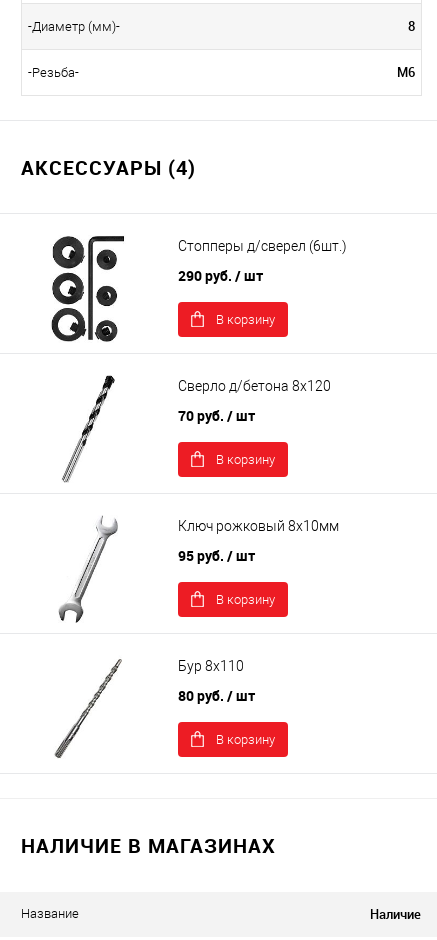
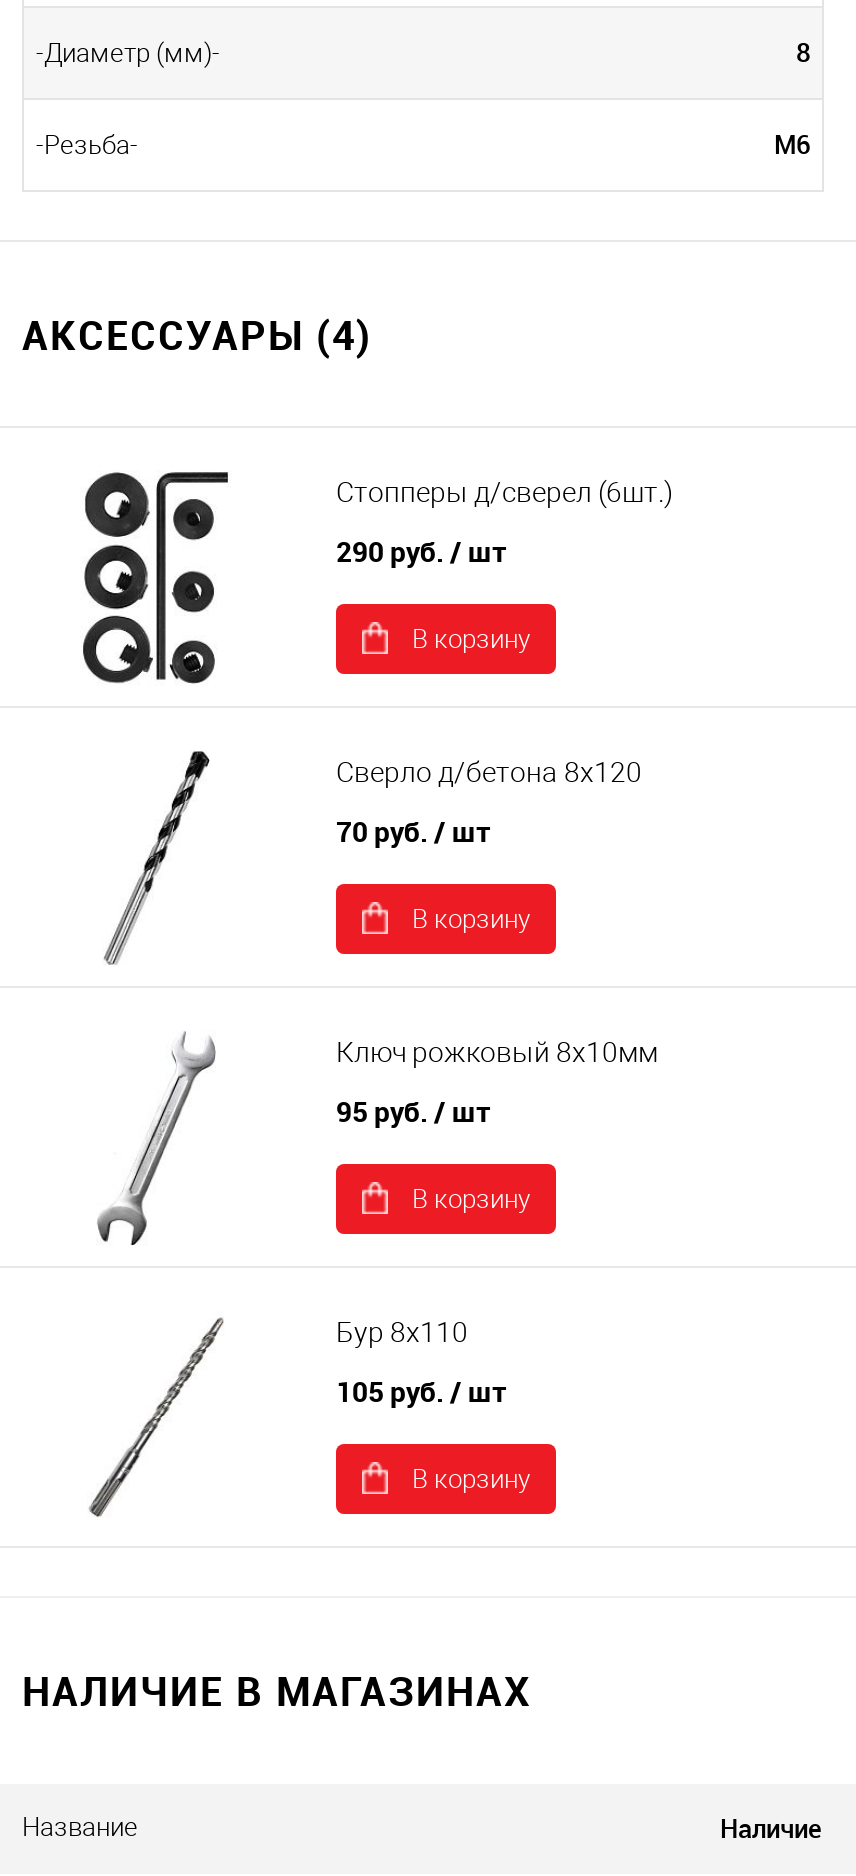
- 80 руб. / шт
+ 105 руб. / шт
